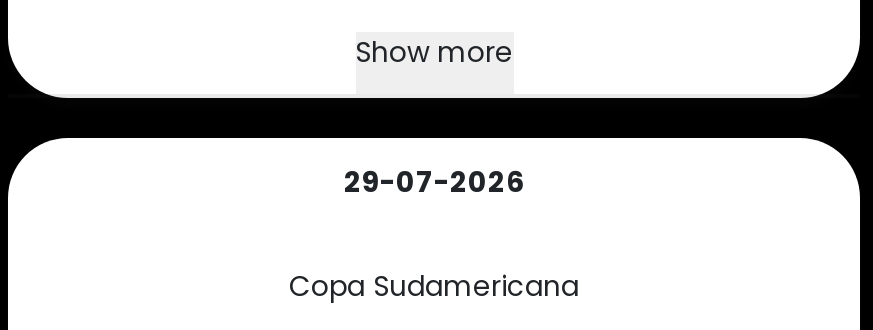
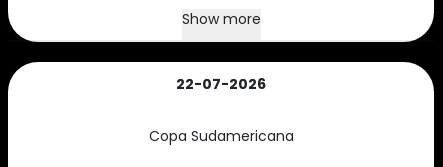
- 29-07-2026
+ 22-07-2026
